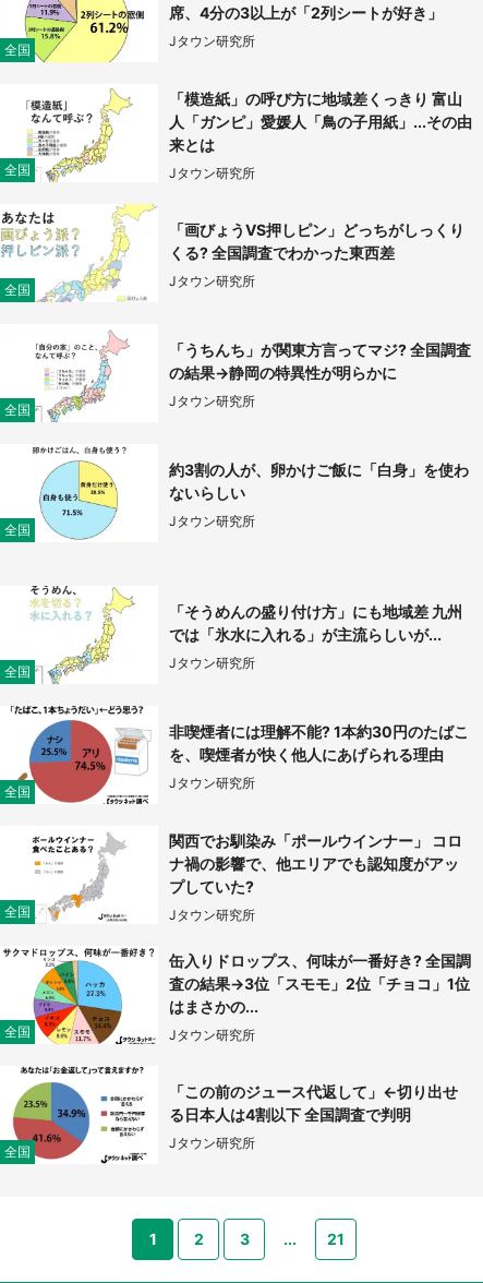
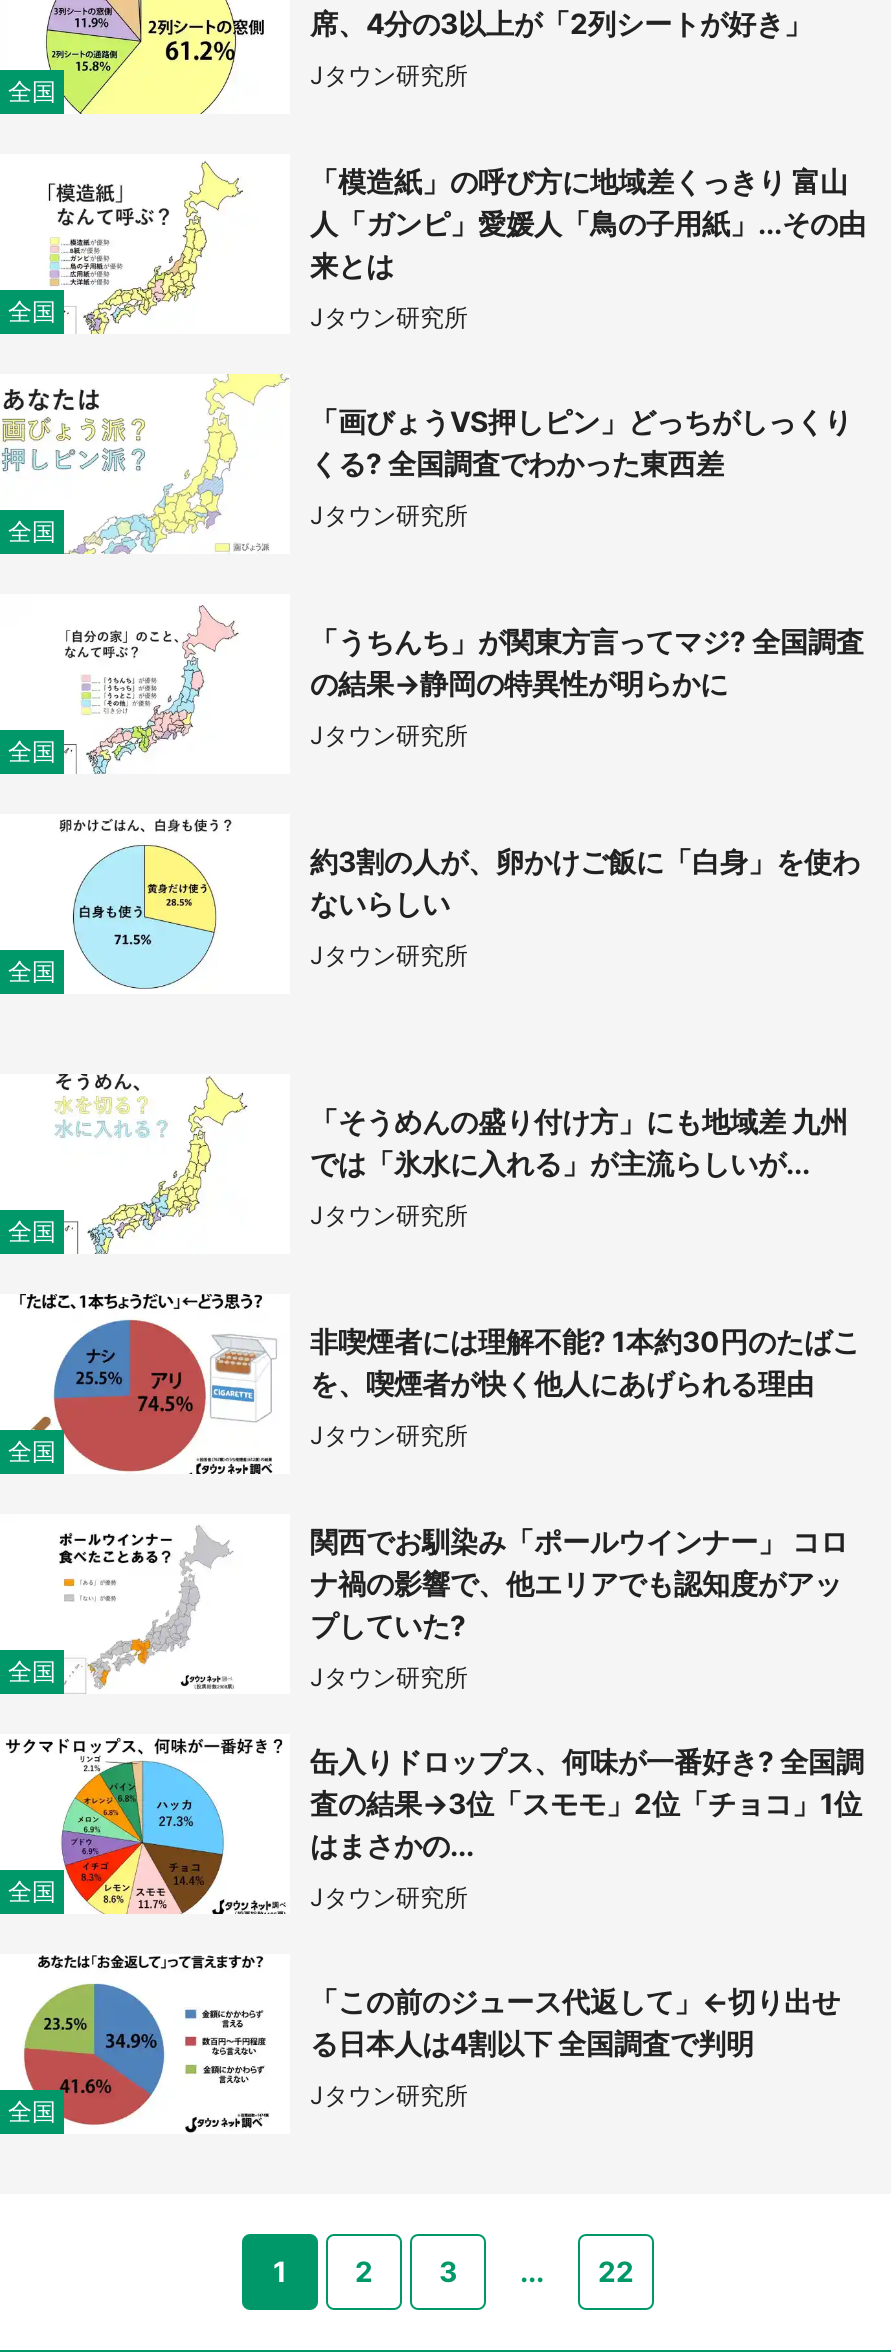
- 21
+ 22
